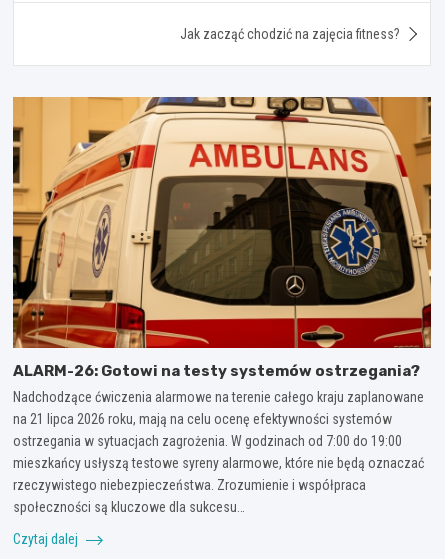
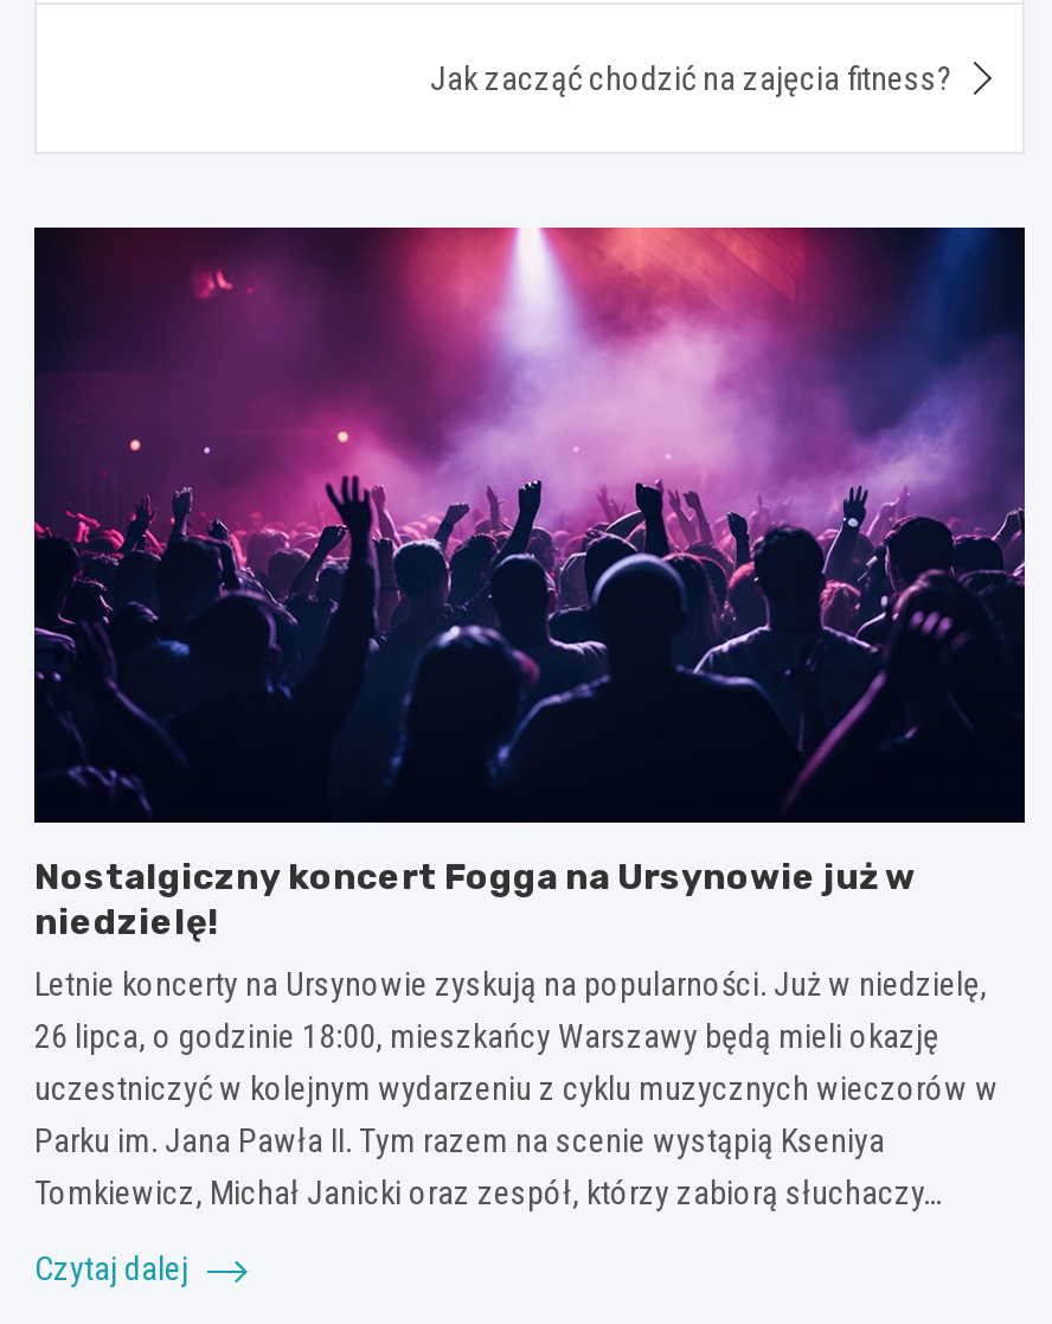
- [image]
- ALARM-26: Gotowi na testy systemów ostrzegania?
+ [image]
+ Nostalgiczny koncert Fogga na Ursynowie już w
+ niedzielę!

- Nadchodzące ćwiczenia alarmowe na terenie całego kraju zaplanowane
- na 21 lipca 2026 roku, mają na celu ocenę efektywności systemów
- ostrzegania w sytuacjach zagrożenia. W godzinach od 7:00 do 19:00
- mieszkańcy usłyszą testowe syreny alarmowe, które nie będą oznaczać
- rzeczywistego niebezpieczeństwa. Zrozumienie i współpraca
- społeczności są kluczowe dla sukcesu…
+ Letnie koncerty na Ursynowie zyskują na popularności. Już w niedzielę,
+ 26 lipca, o godzinie 18:00, mieszkańcy Warszawy będą mieli okazję
+ uczestniczyć w kolejnym wydarzeniu z cyklu muzycznych wieczorów w
+ Parku im. Jana Pawła II. Tym razem na scenie wystąpią Kseniya
+ Tomkiewicz, Michał Janicki oraz zespół, którzy zabiorą słuchaczy…
